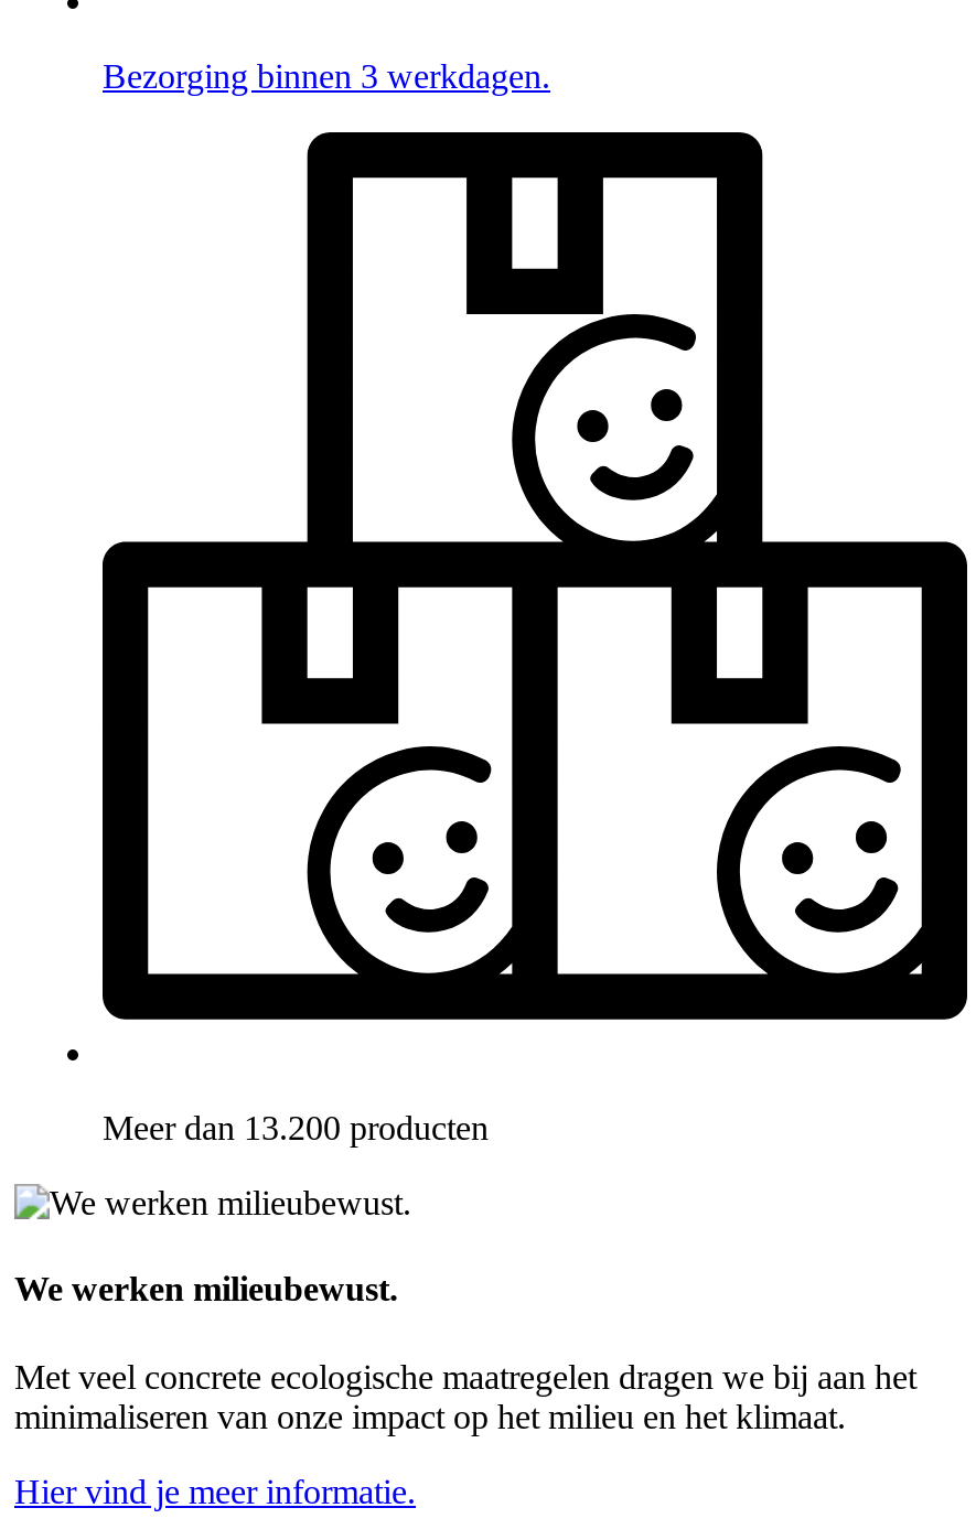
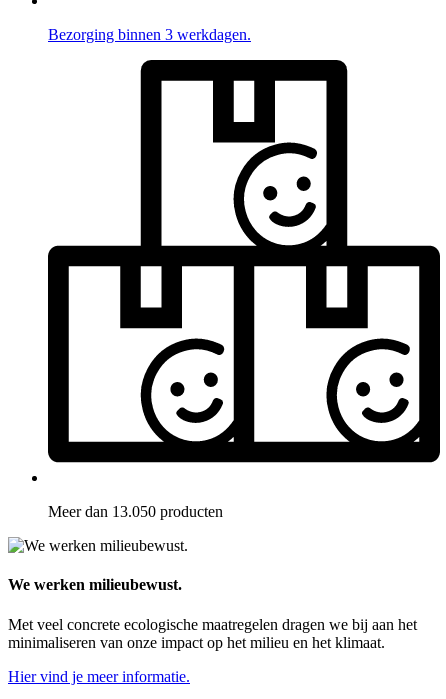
- Meer dan 13.200 producten
+ Meer dan 13.050 producten
